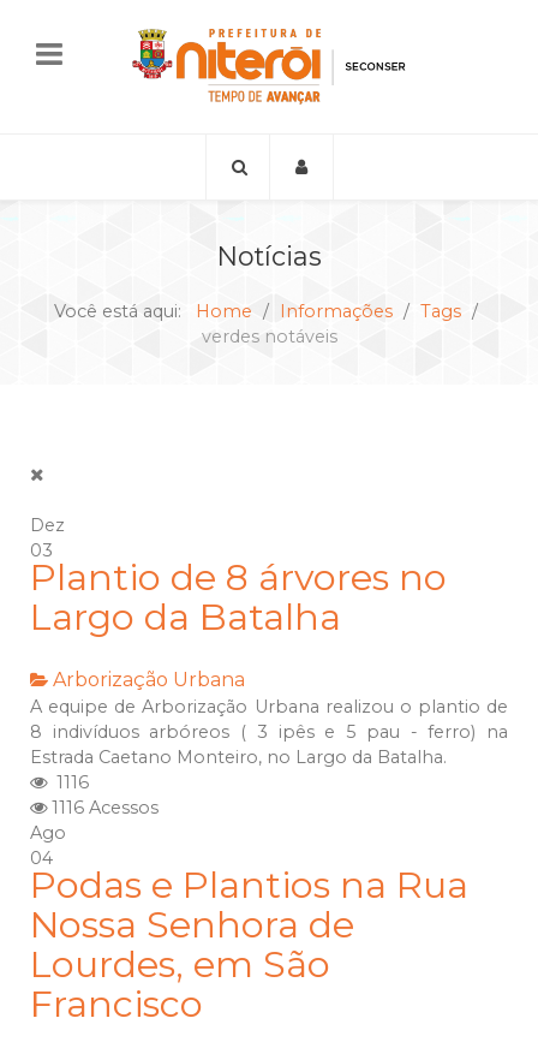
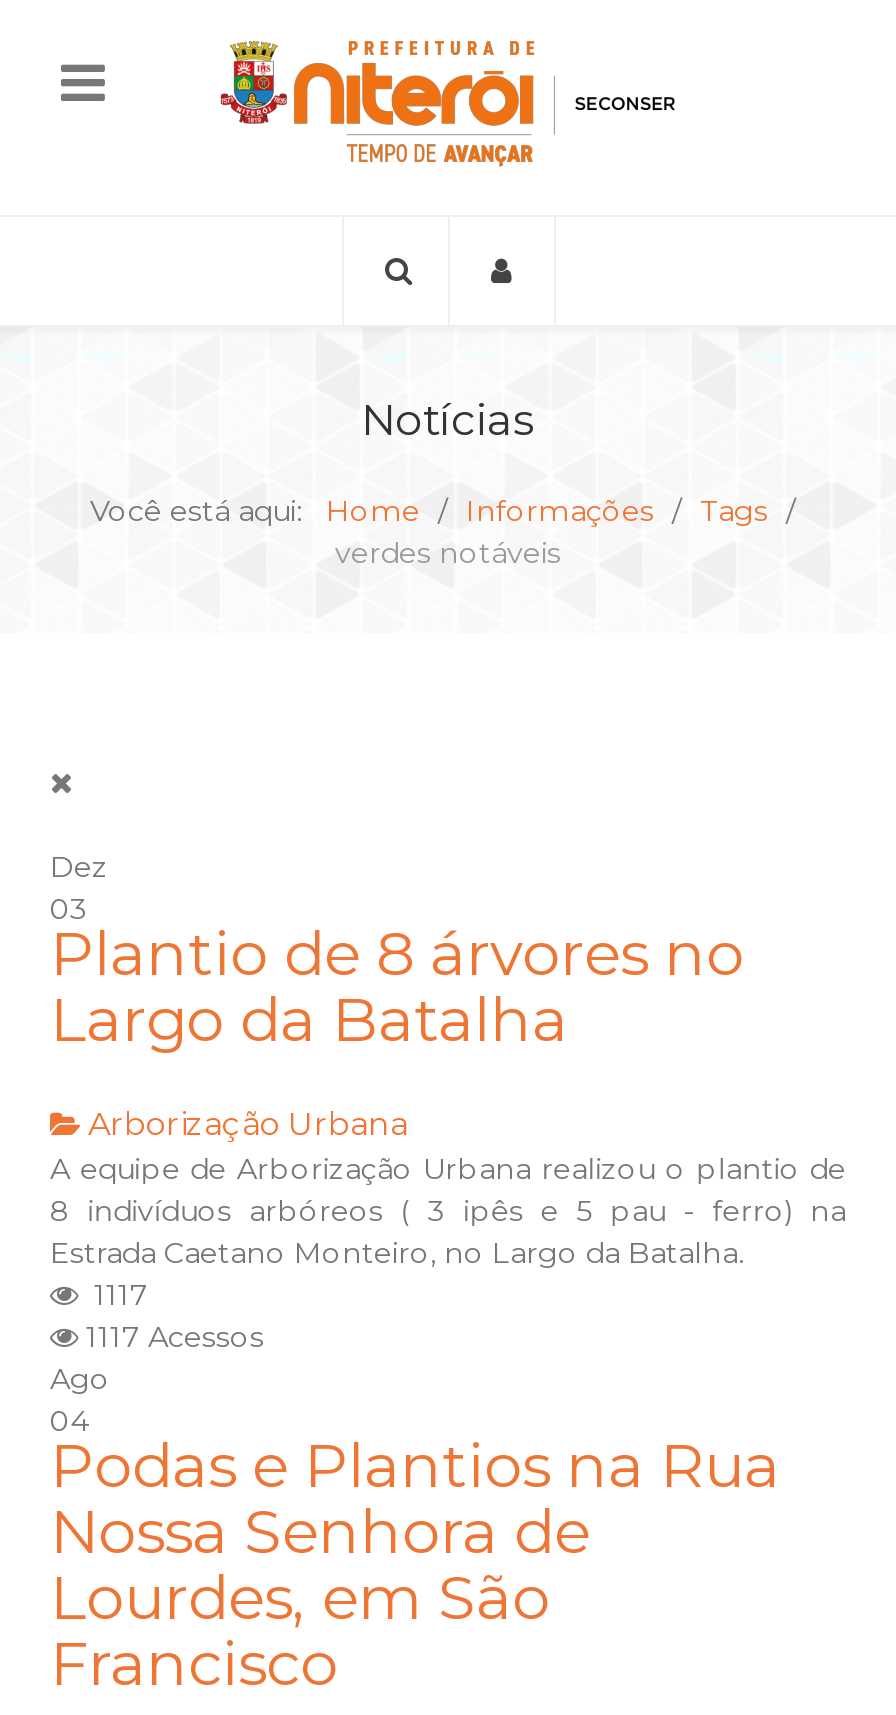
- 1116
+ 1117

- 1116 Acessos
+ 1117 Acessos
